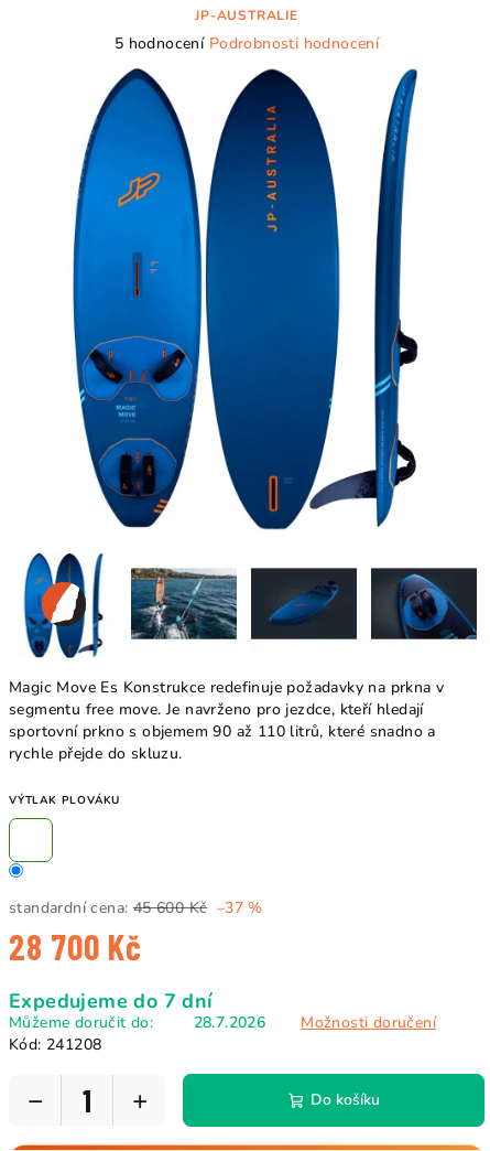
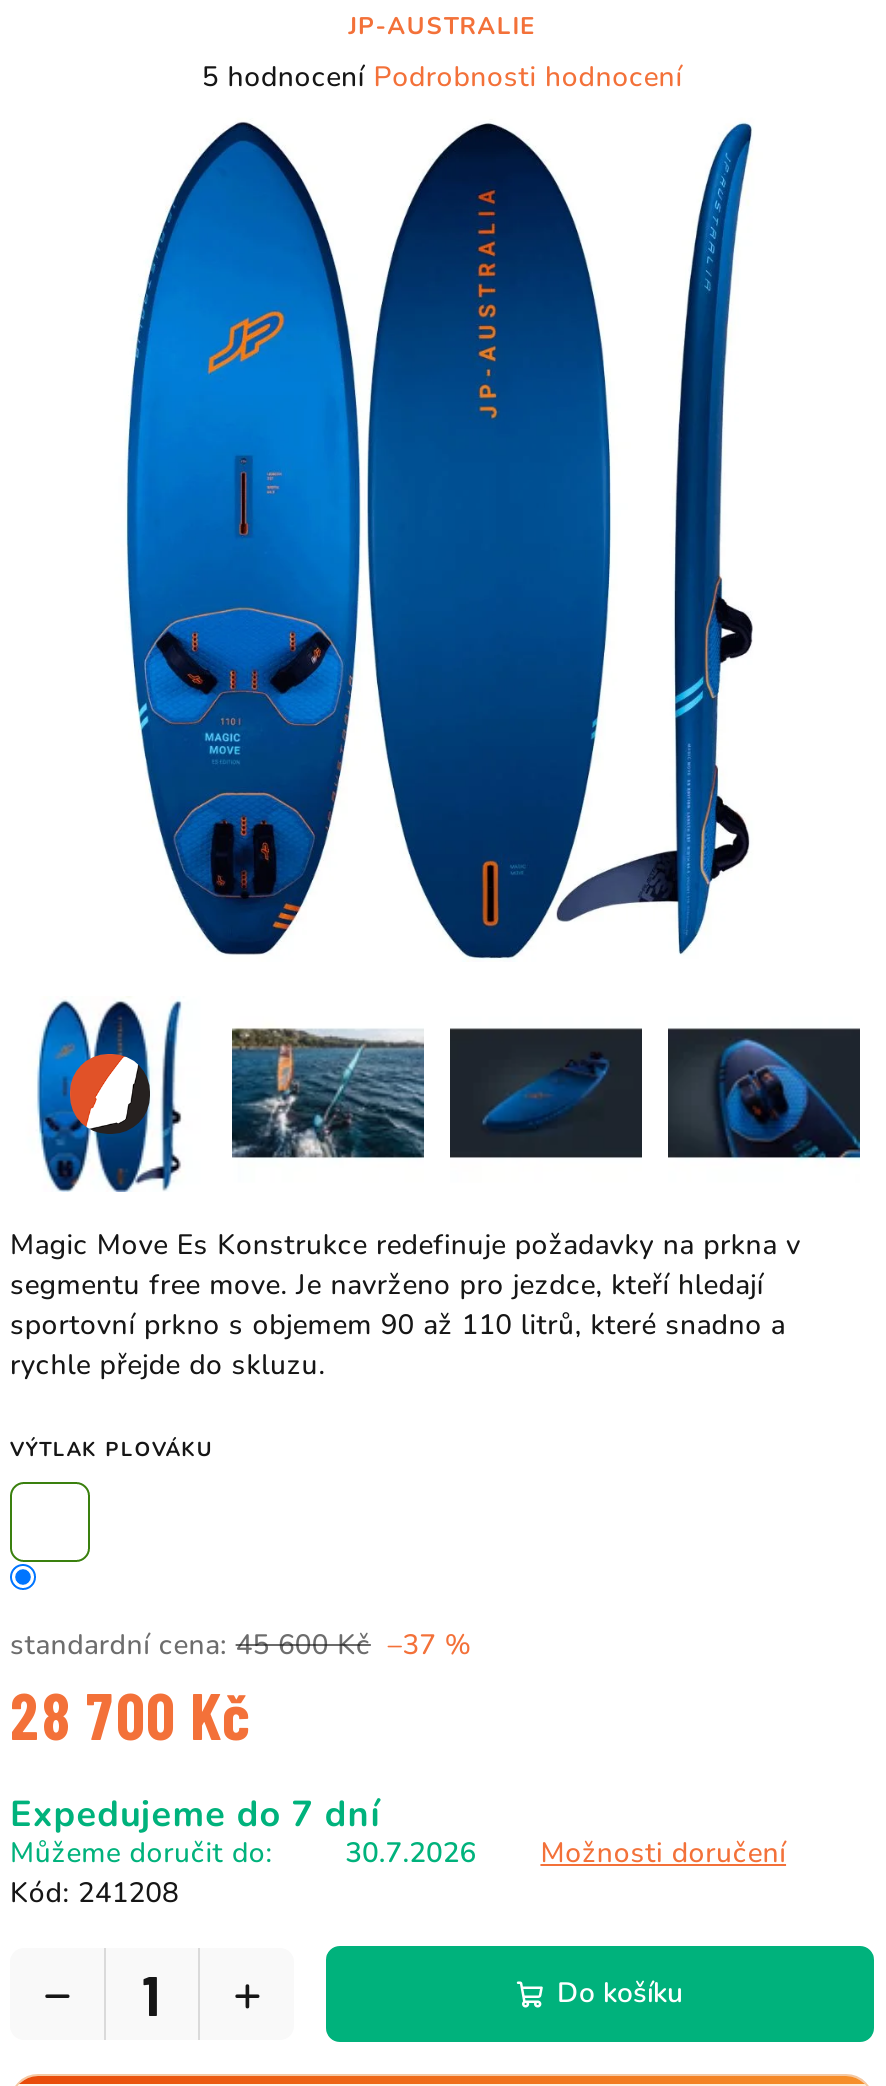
- Můžeme doručit do: 28.7.2026 Možnosti doručení
+ Můžeme doručit do: 30.7.2026 Možnosti doručení
